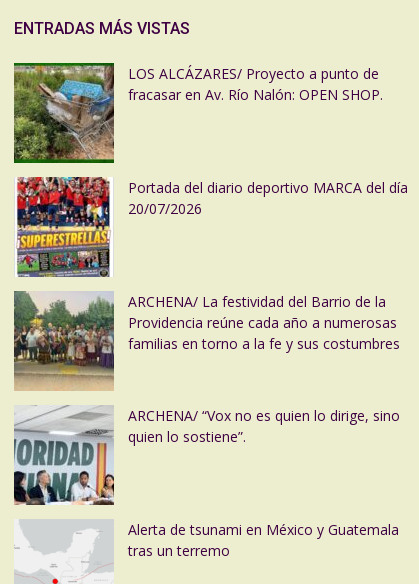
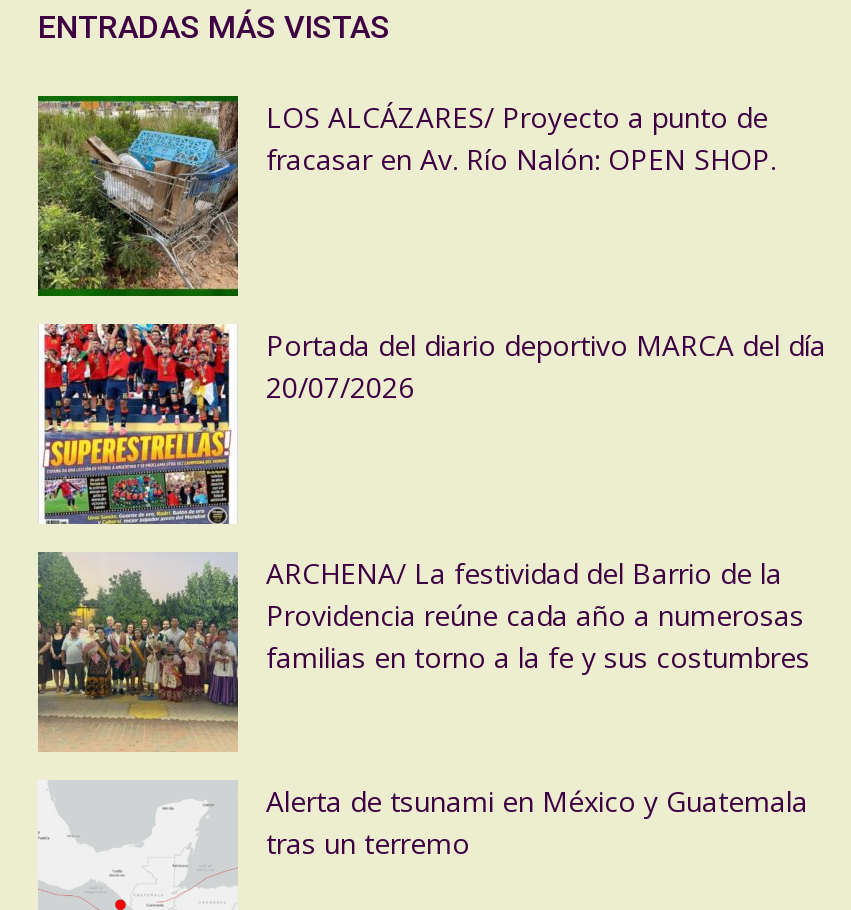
- [image]
- ARCHENA/ “Vox no es quien lo dirige, sino
- quien lo sostiene”.
